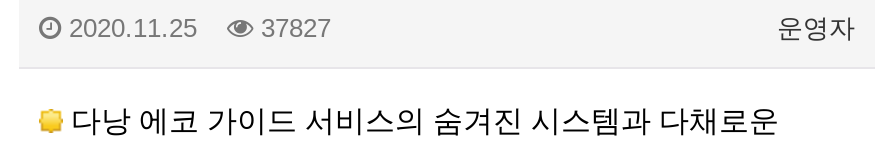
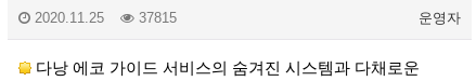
- 37827
+ 37815
